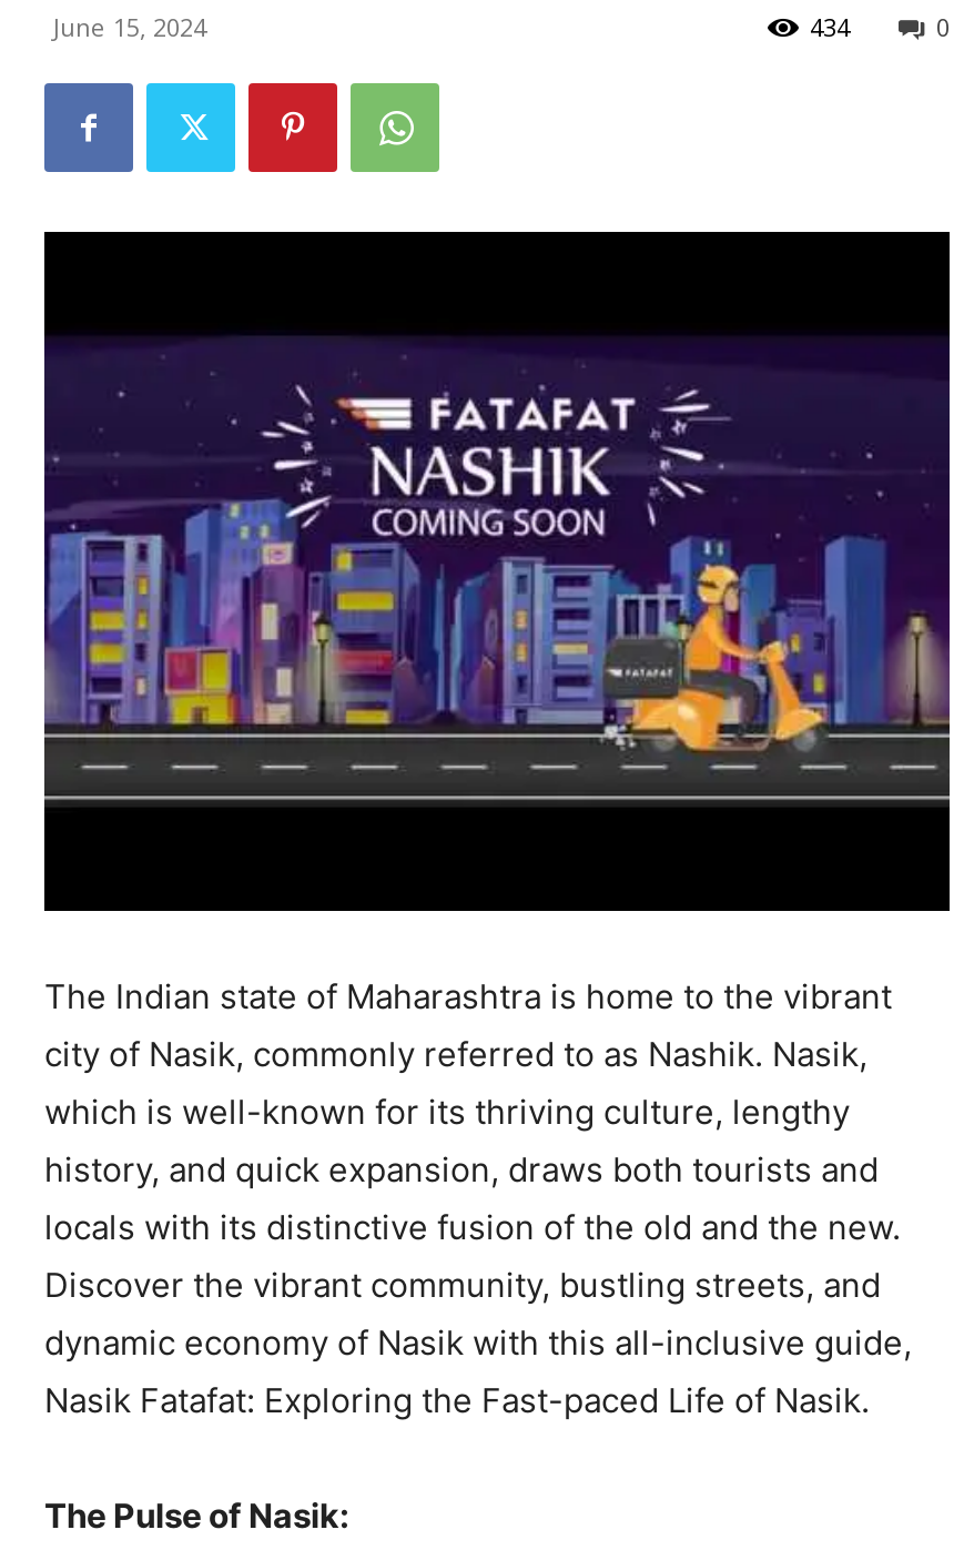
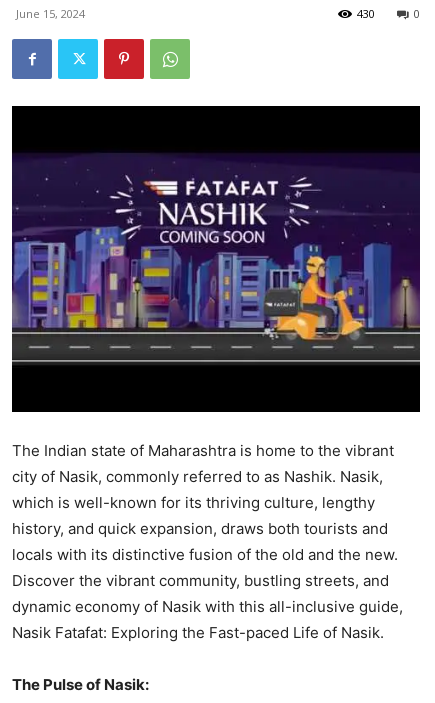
- 434
+ 430
